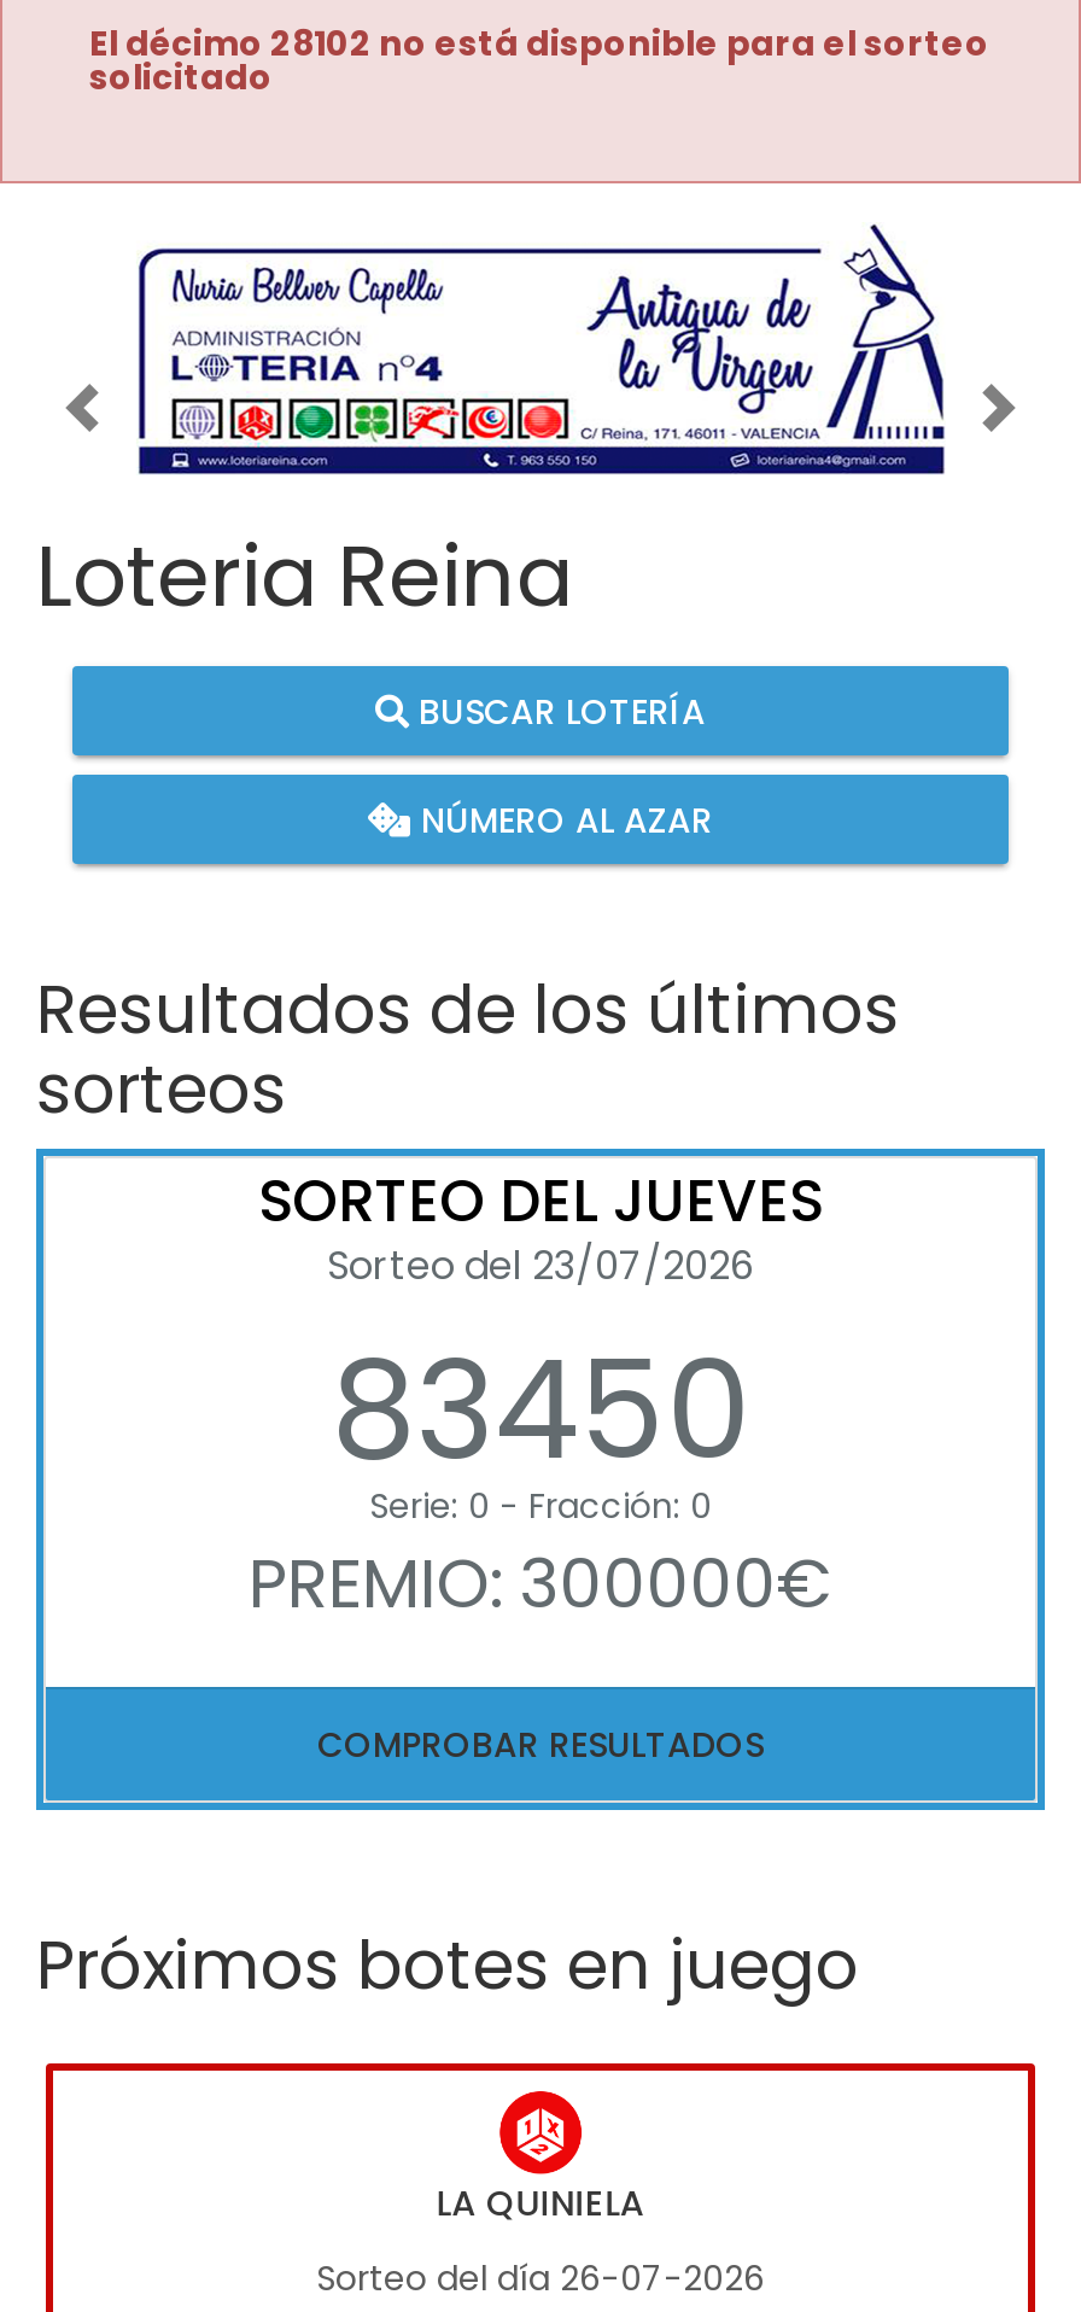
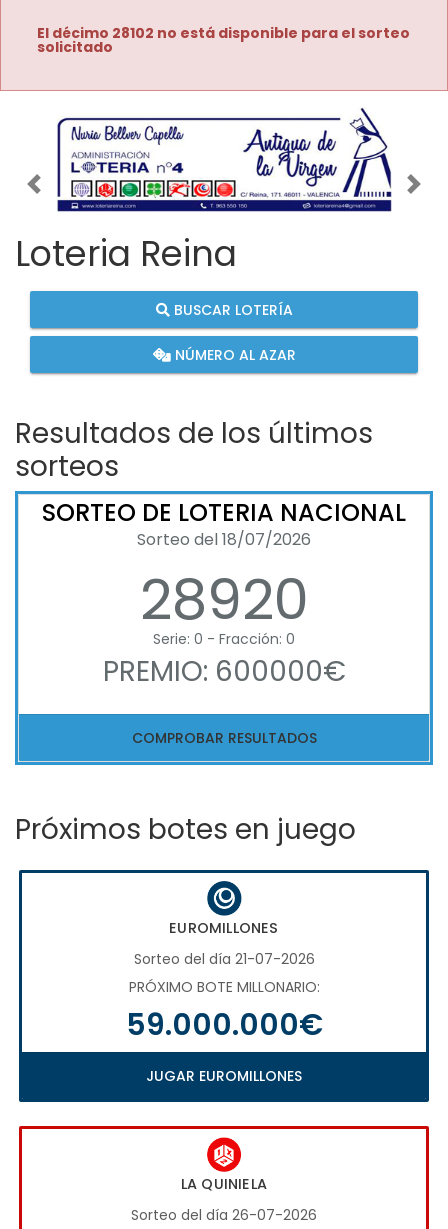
- SORTEO DEL JUEVES
- Sorteo del 23/07/2026
- 83450
+ SORTEO DE LOTERIA NACIONAL
+ Sorteo del 18/07/2026
+ 28920

- PREMIO: 300000€
+ PREMIO: 600000€

+ [image]
+ EUROMILLONES
+ Sorteo del día 21-07-2026
+ PRÓXIMO BOTE MILLONARIO:
+ 59.000.000€
+ JUGAR EUROMILLONES
